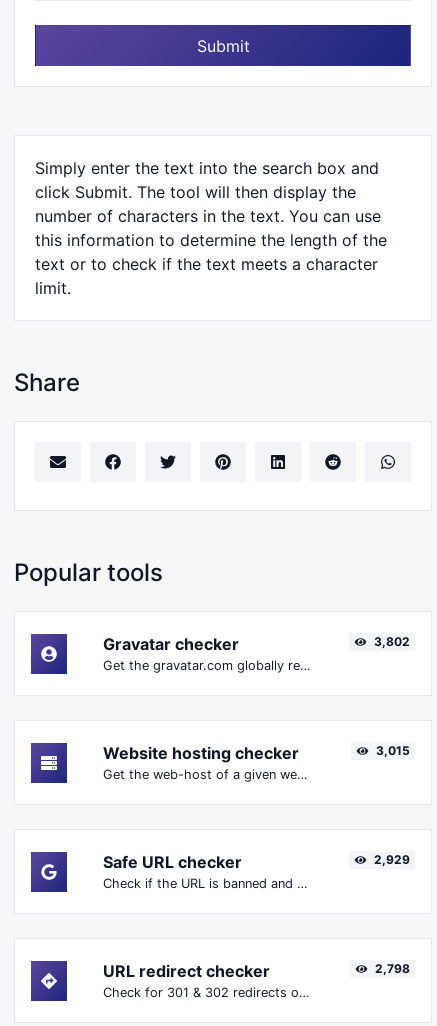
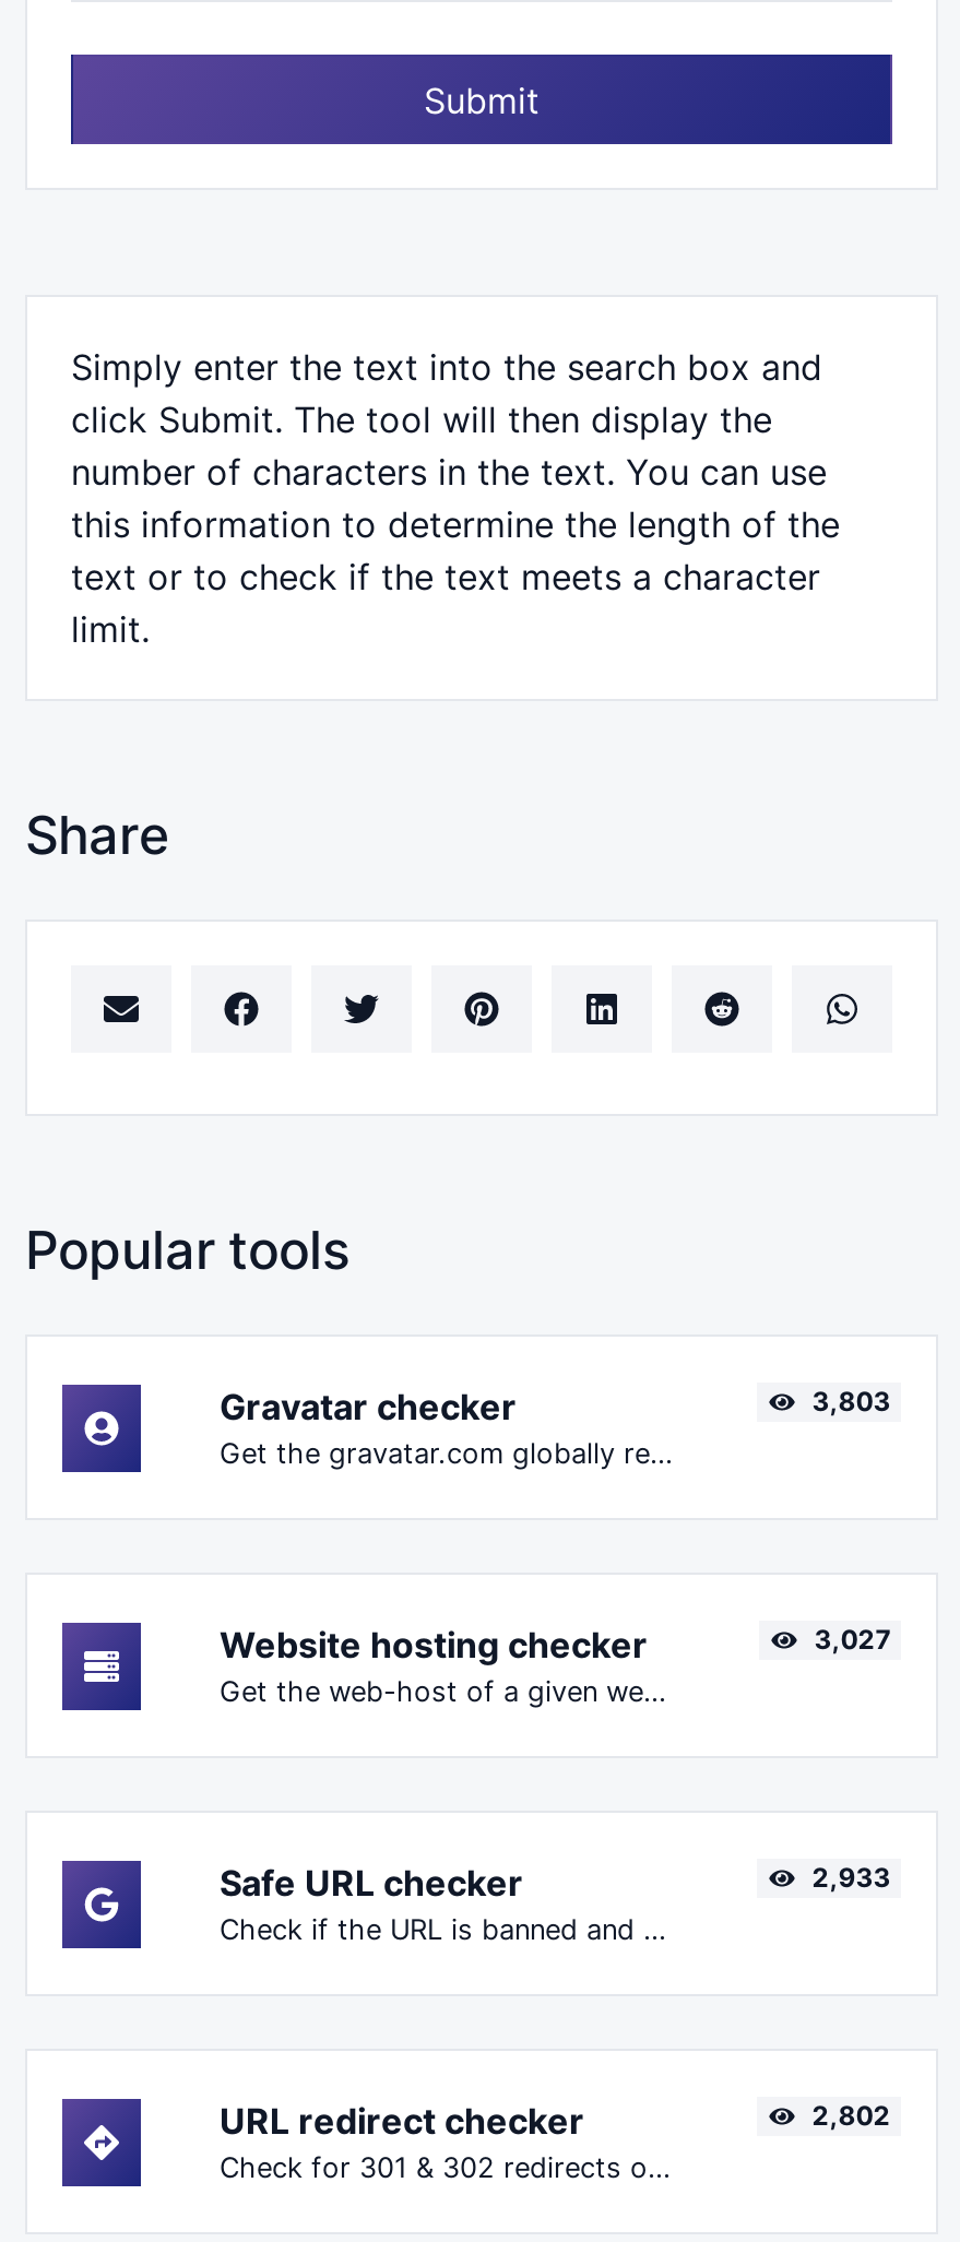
- 3,802
+ 3,803

- 3,015
+ 3,027

- 2,929
+ 2,933

- 2,798
+ 2,802
